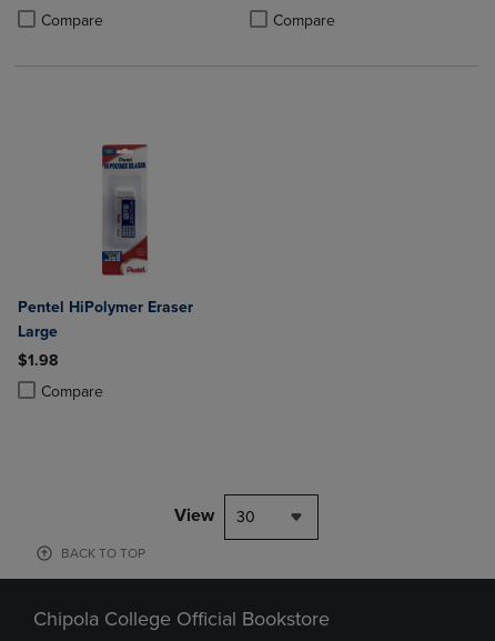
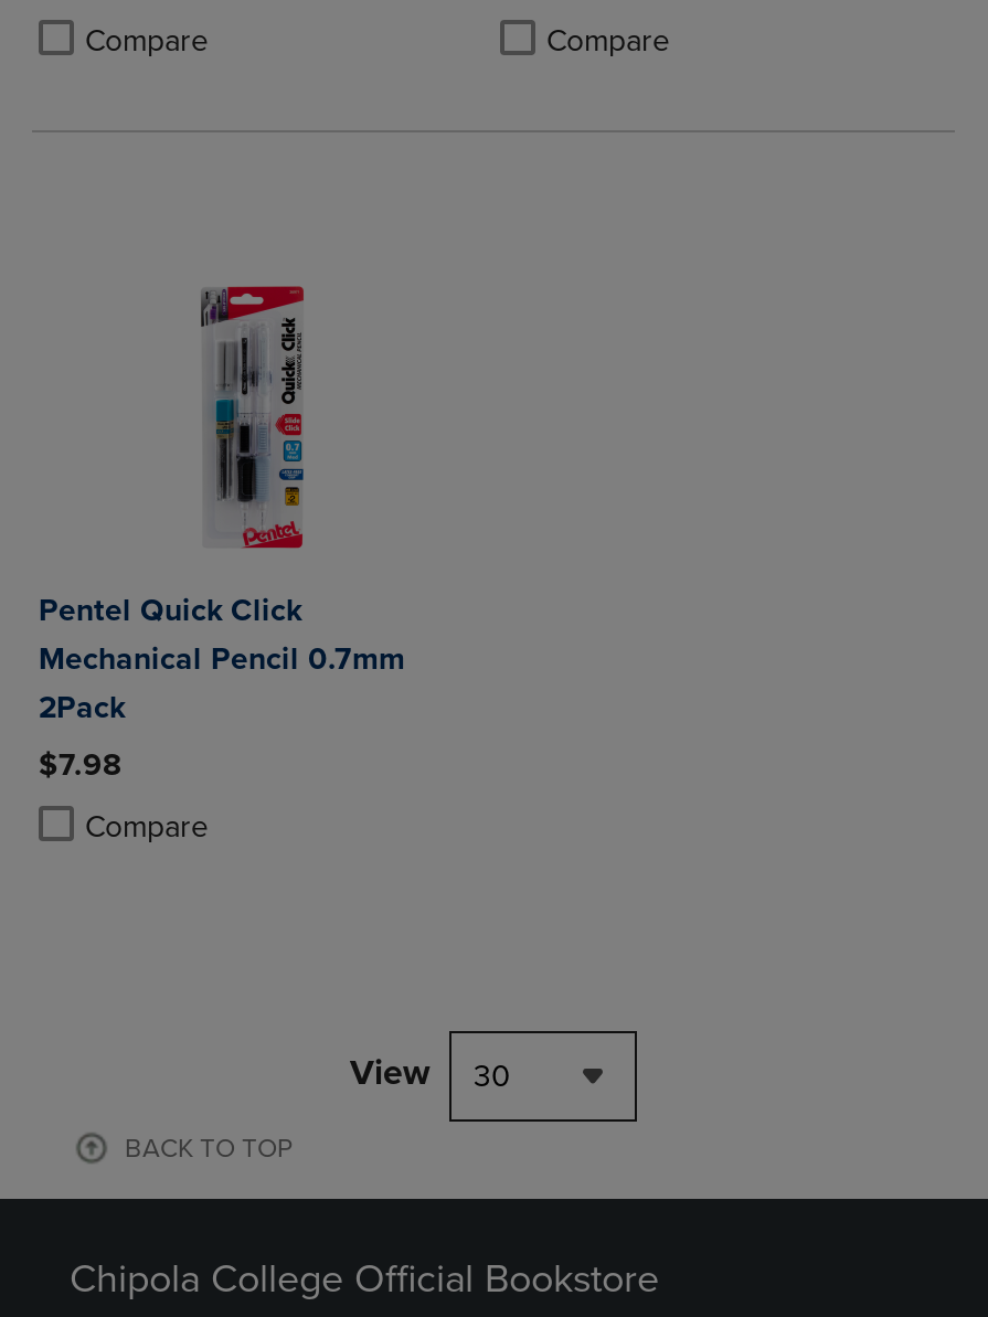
- [image]
- Pentel HiPolymer Eraser
- Large
+ [image]
+ Pentel Quick Click
+ Mechanical Pencil 0.7mm
+ 2Pack

- $1.98
+ $7.98
